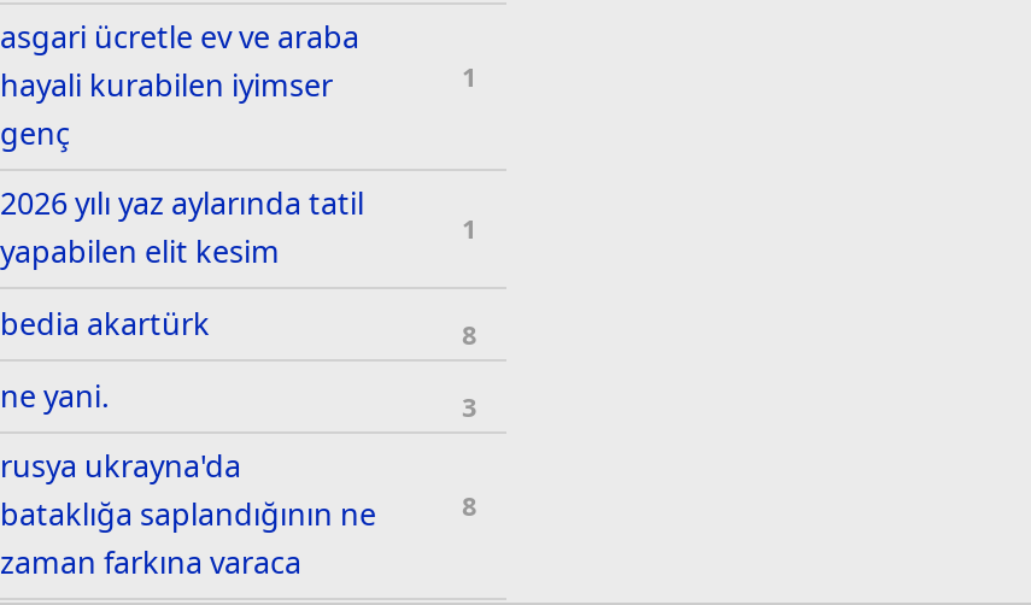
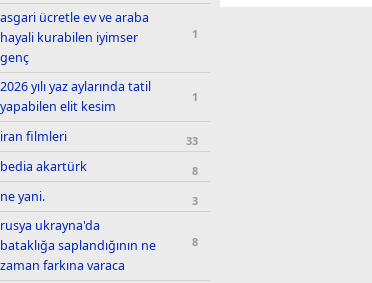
+ iran filmleri
+ 33
